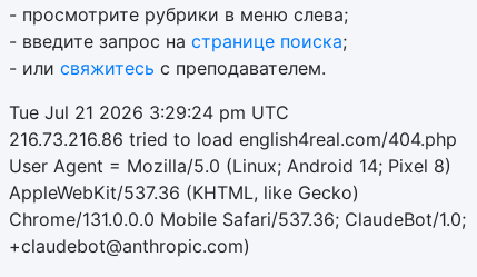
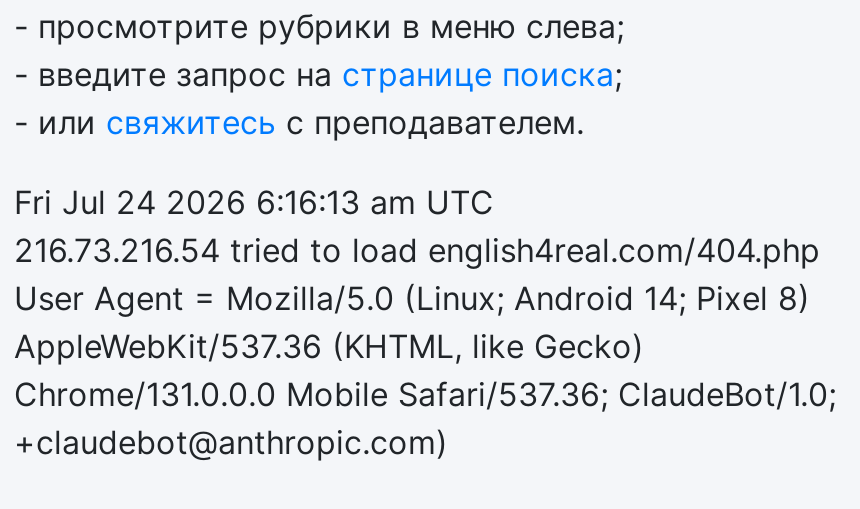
- Tue Jul 21 2026 3:29:24 pm UTC
+ Fri Jul 24 2026 6:16:13 am UTC

- 216.73.216.86 tried to load english4real.com/404.php
+ 216.73.216.54 tried to load english4real.com/404.php
